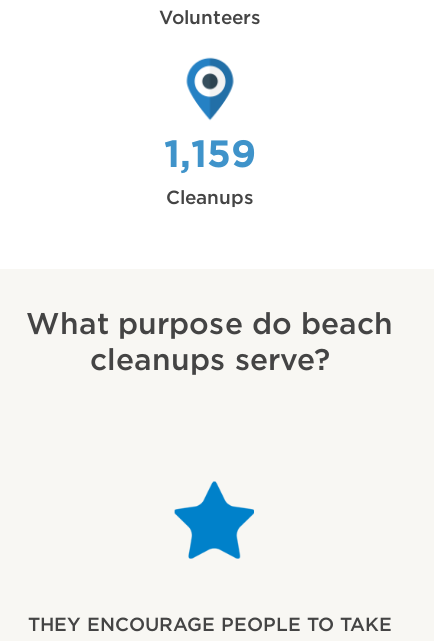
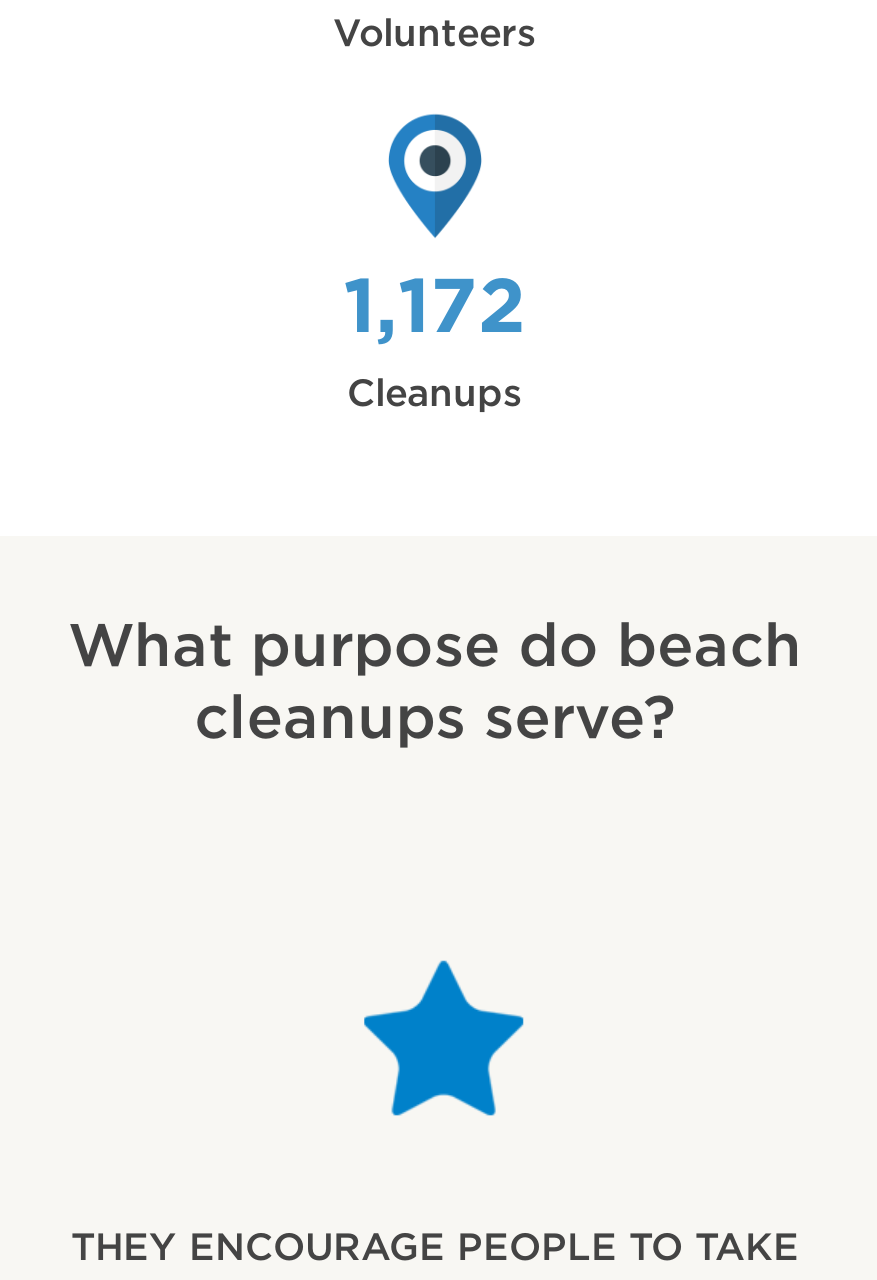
- 1,159
+ 1,172
